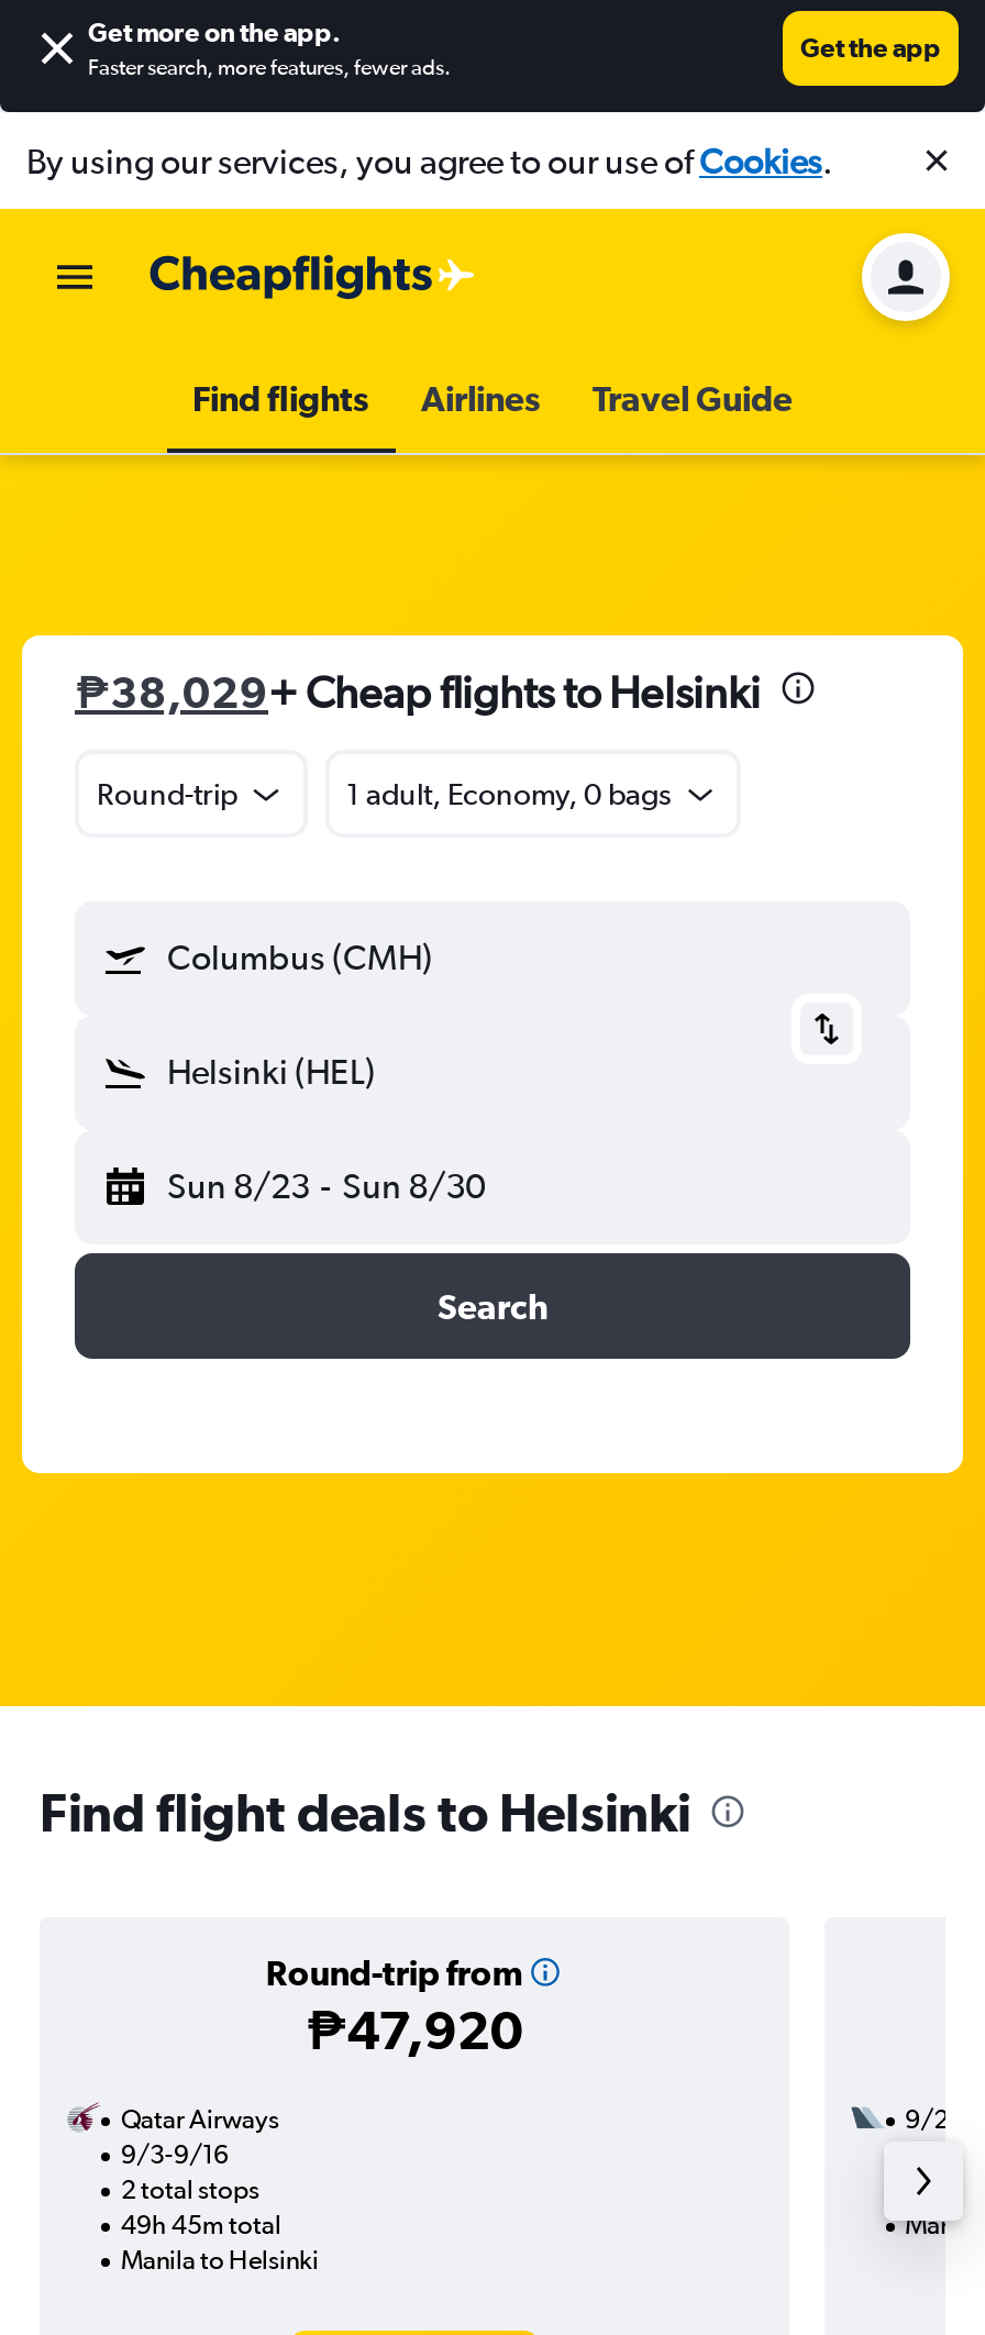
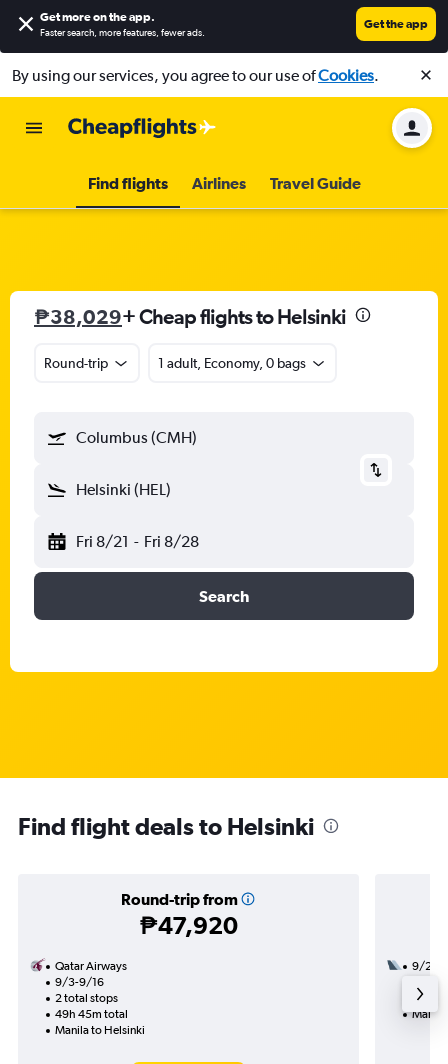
- Sun 8/23 - Sun 8/30
+ Fri 8/21 - Fri 8/28
